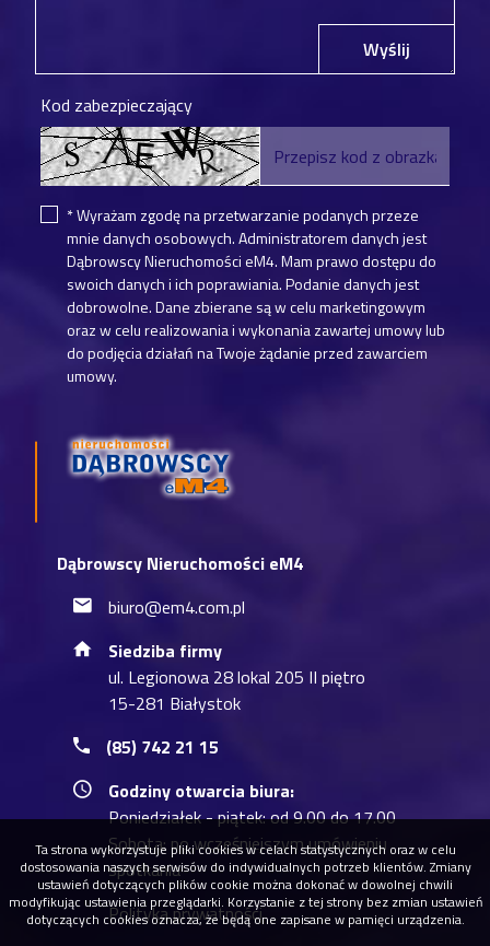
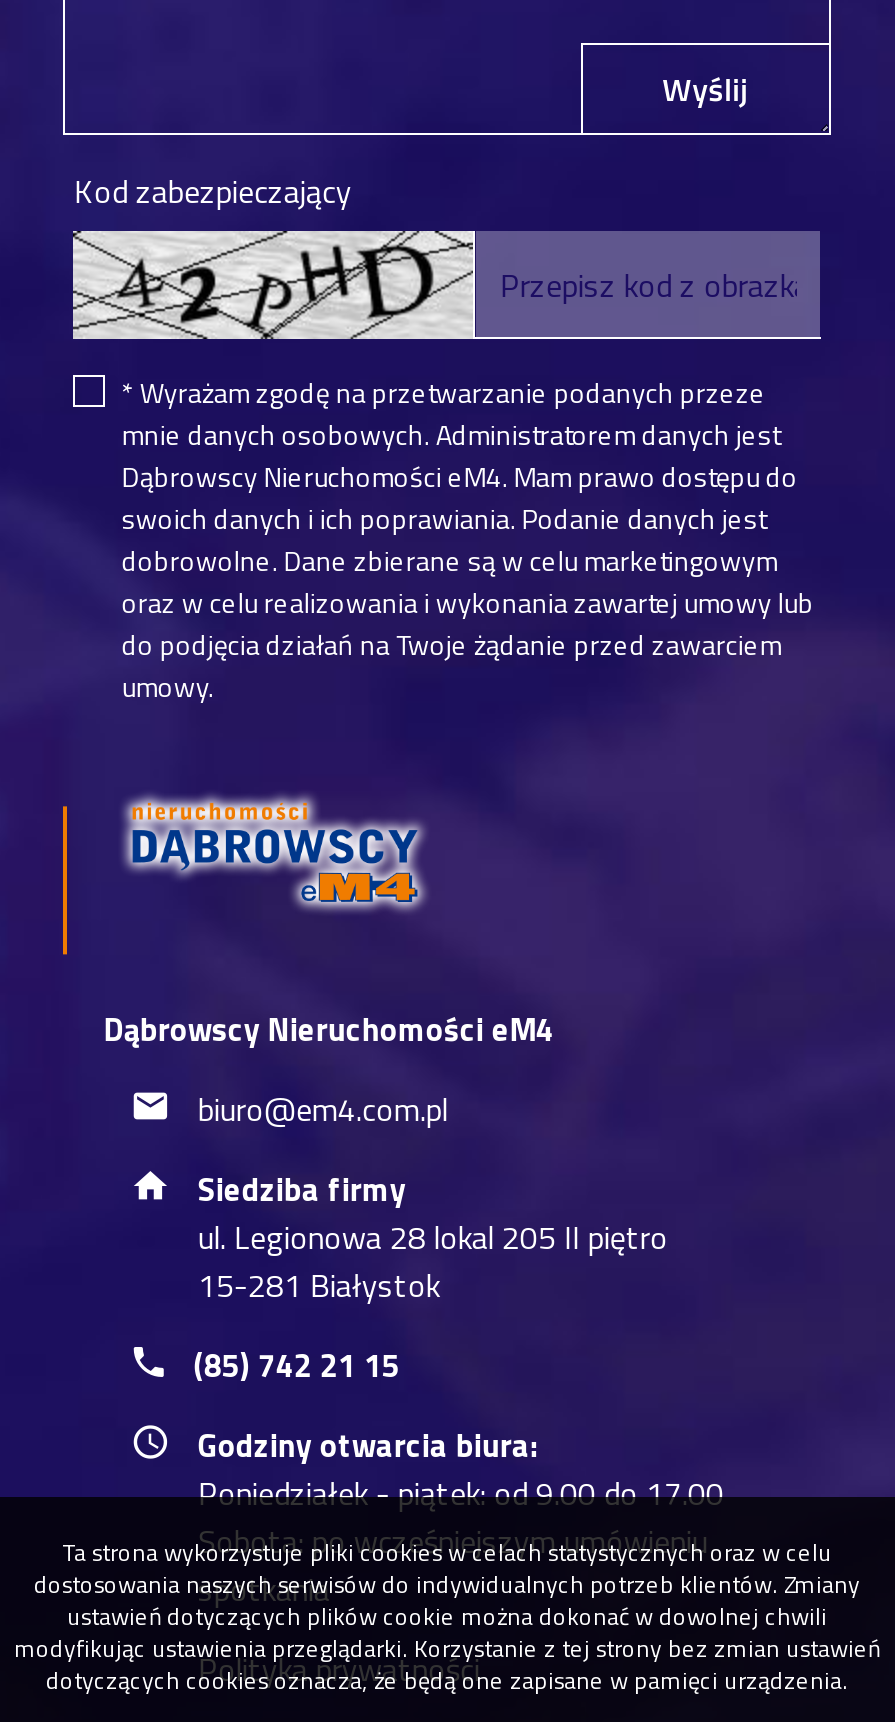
- [image]
+ [image]
